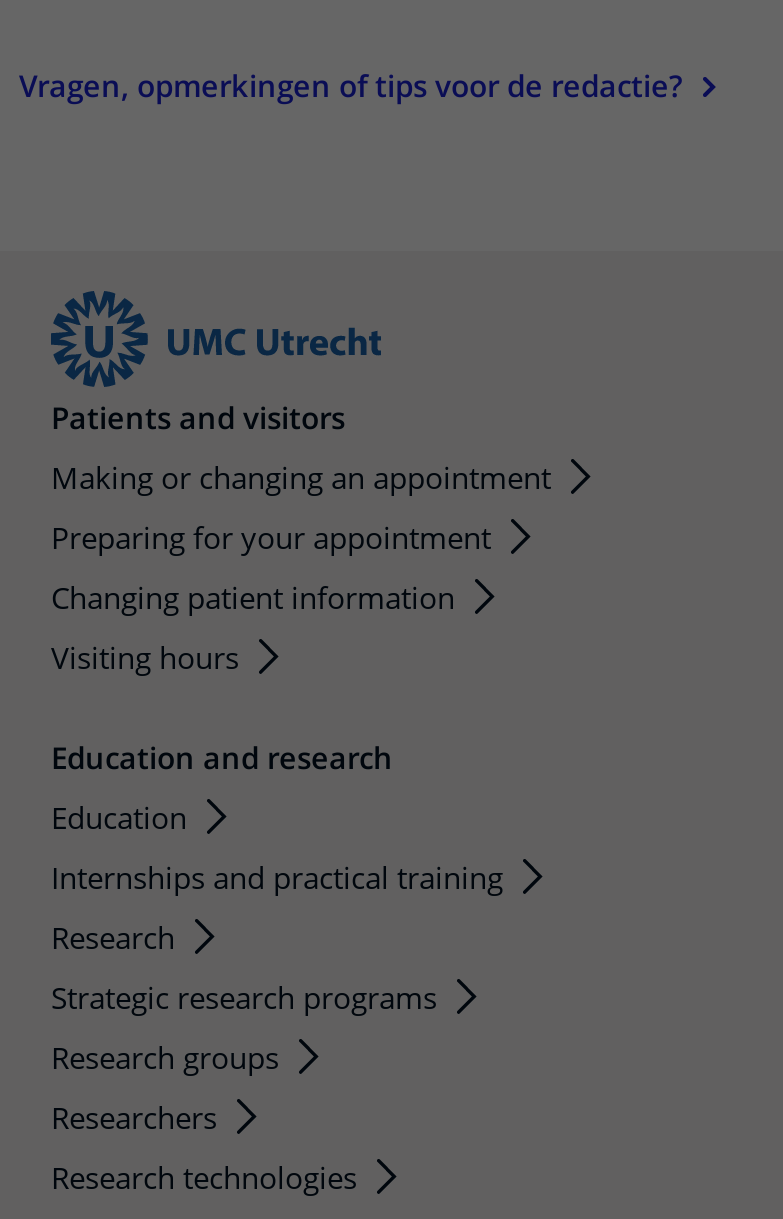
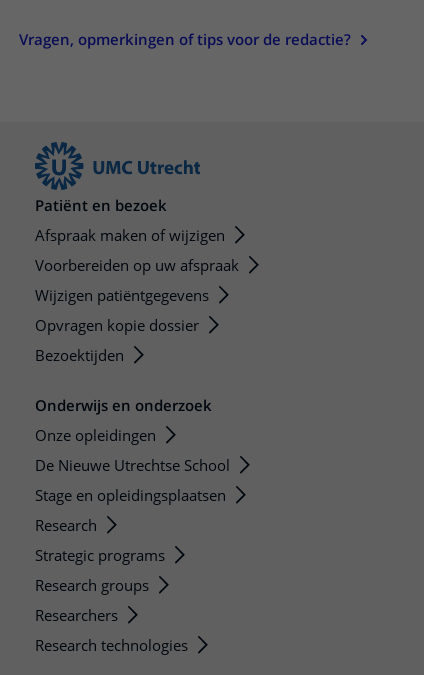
- Patients and visitors
- Making or changing an appointment
- Preparing for your appointment
- Changing patient information
- Visiting hours
- Education and research
- Education
- Internships and practical training
+ Patiënt en bezoek
+ Afspraak maken of wijzigen
+ Voorbereiden op uw afspraak
+ Wijzigen patiëntgegevens
+ Opvragen kopie dossier
+ Bezoektijden
+ Onderwijs en onderzoek
+ Onze opleidingen
+ De Nieuwe Utrechtse School
+ Stage en opleidingsplaatsen

- Strategic research programs
+ Strategic programs
